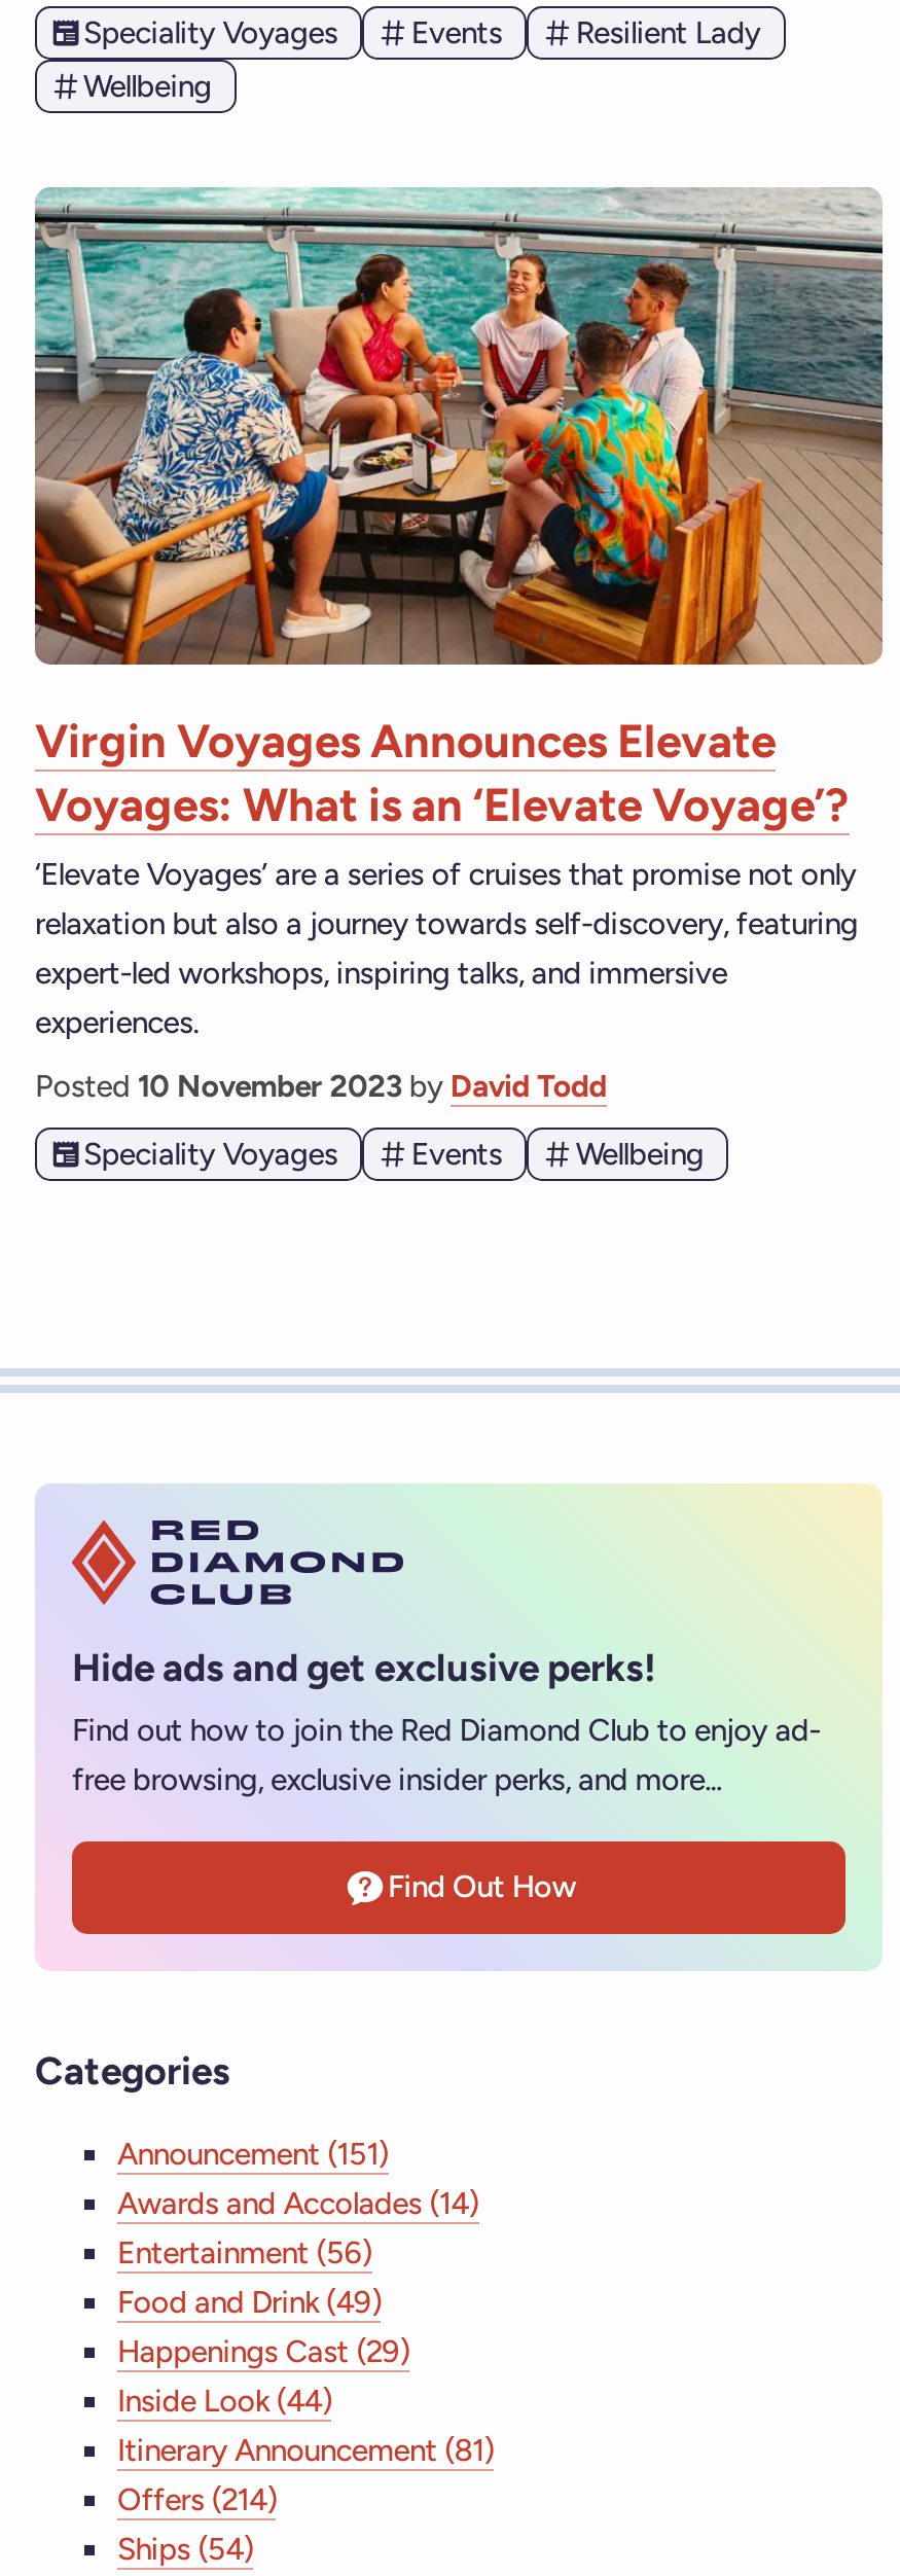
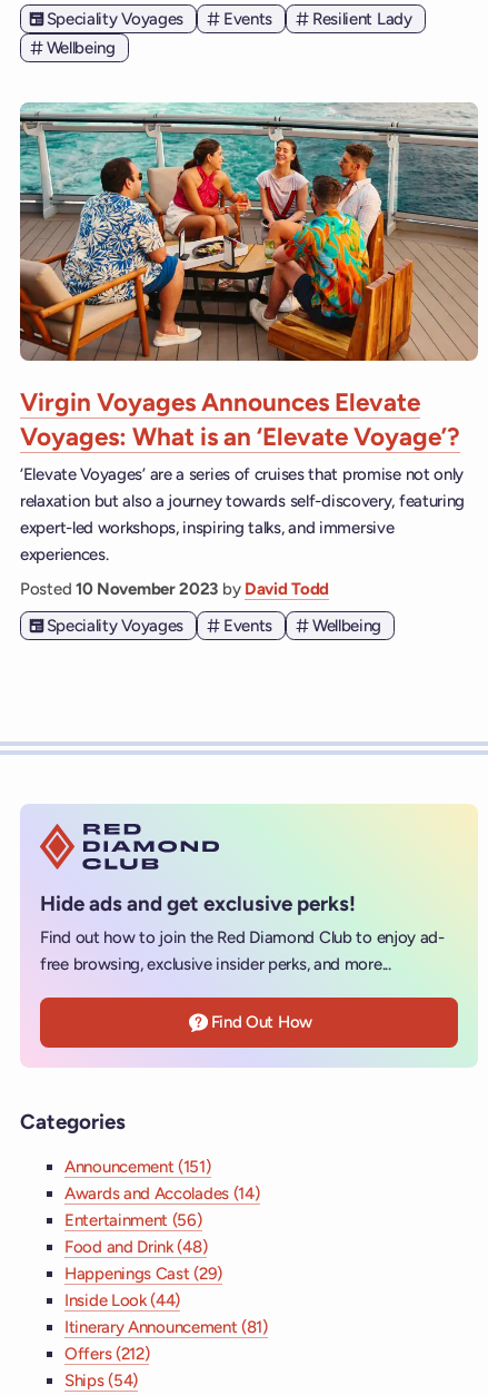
- Food and Drink (49)
+ Food and Drink (48)

- Offers (214)
+ Offers (212)
